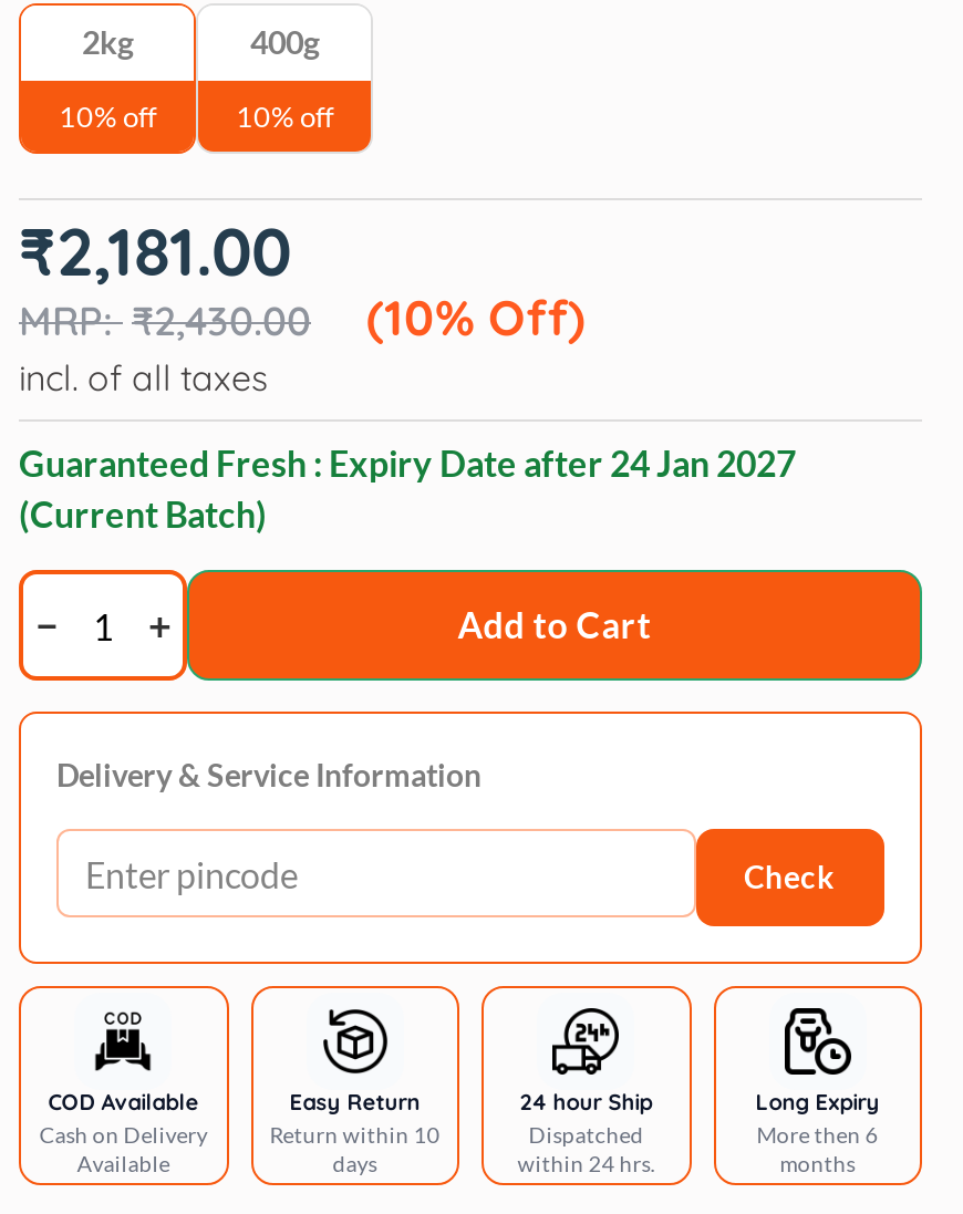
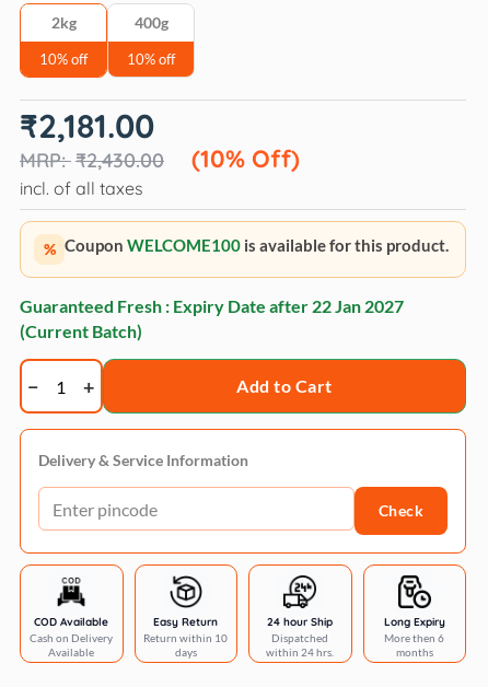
- Guaranteed Fresh : Expiry Date after 24 Jan 2027
+ % Coupon WELCOME100 is available for this product.
+ Guaranteed Fresh : Expiry Date after 22 Jan 2027
